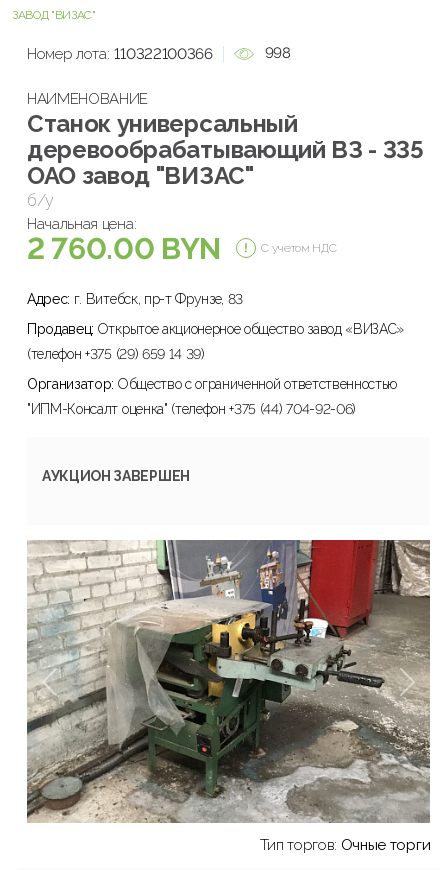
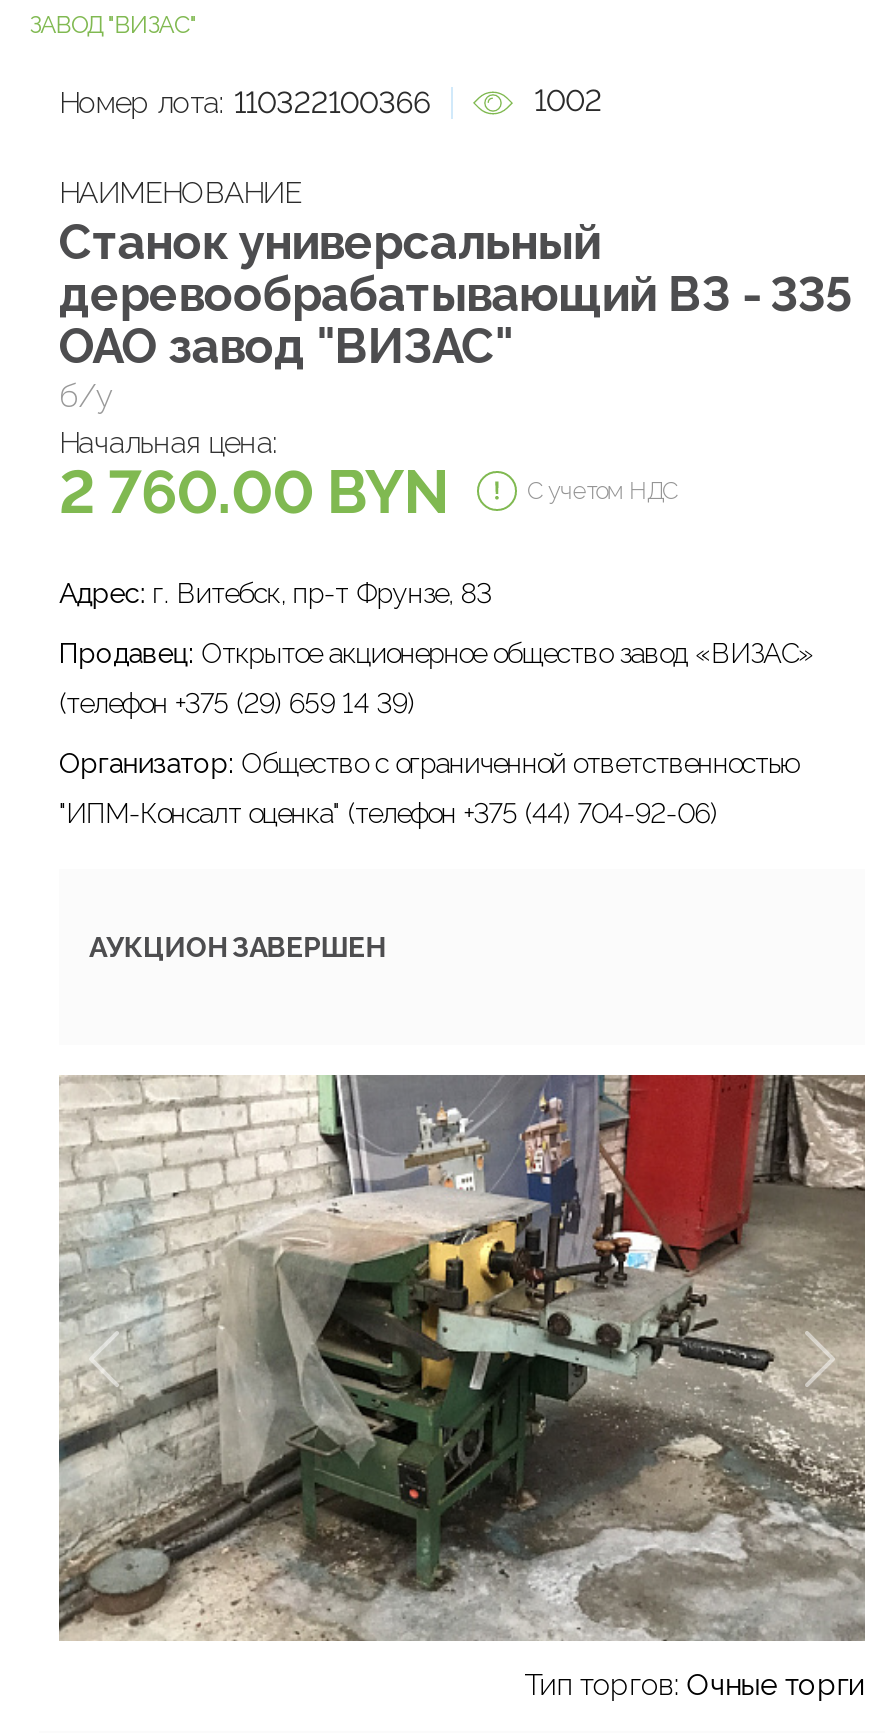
- 998
+ 1002
